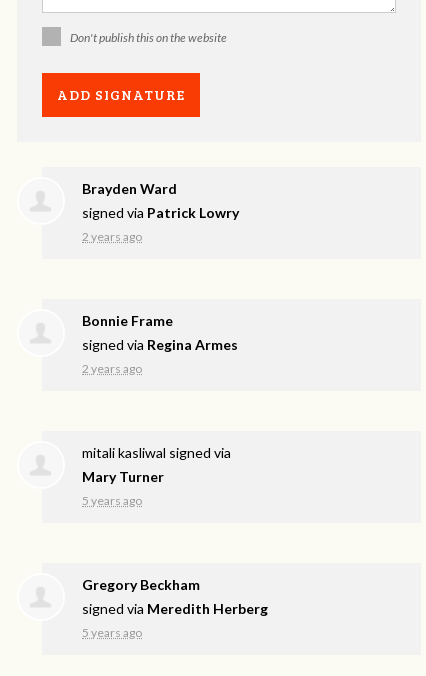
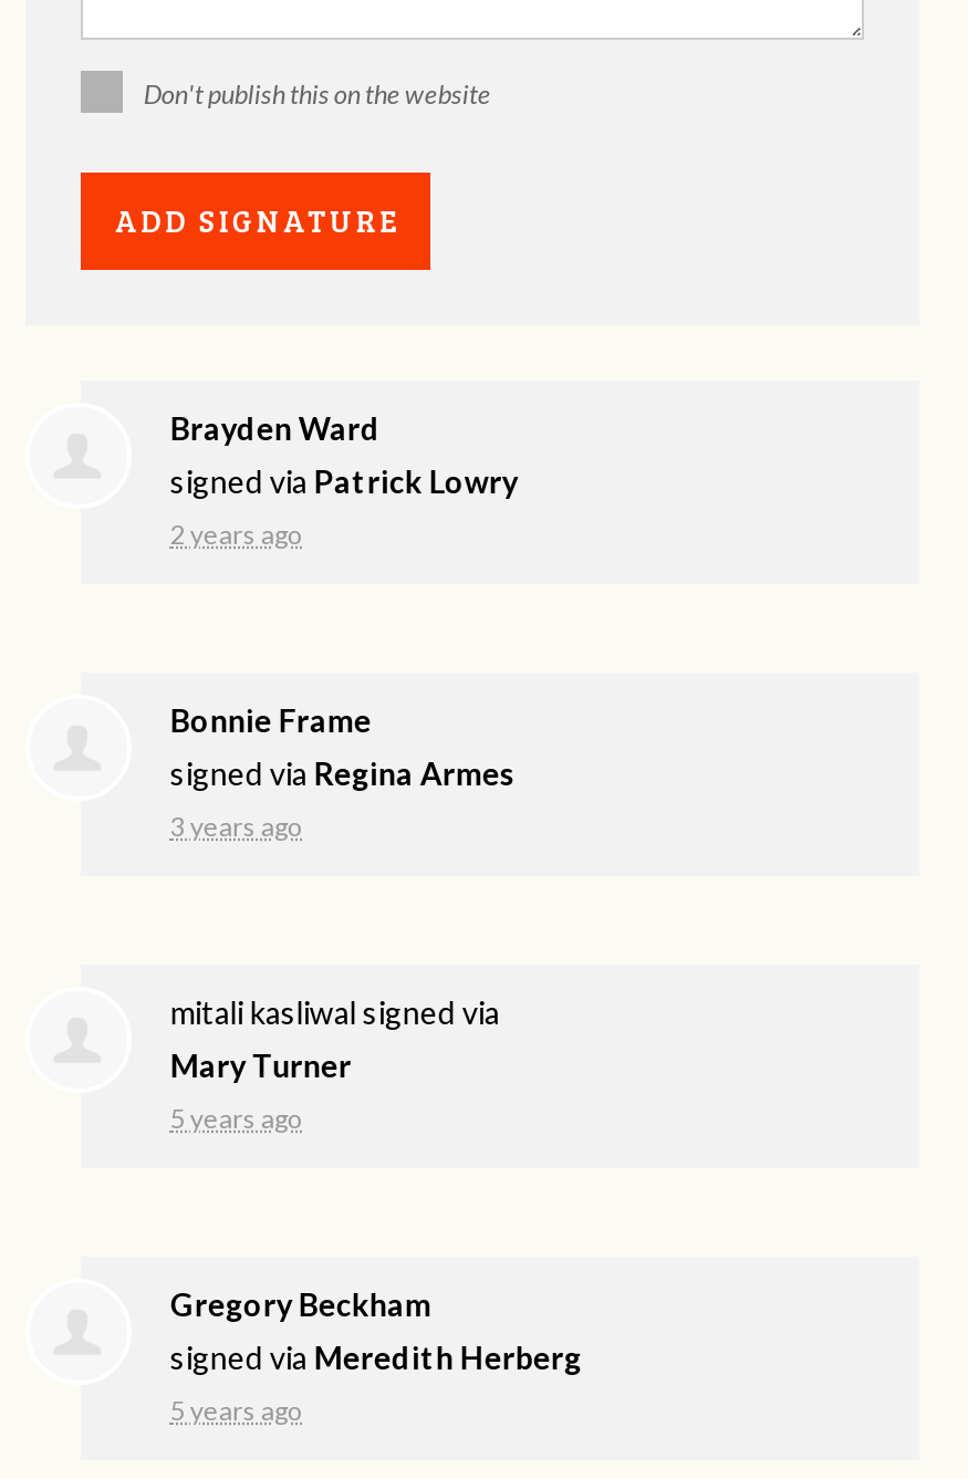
- 2 years ago
+ 3 years ago
